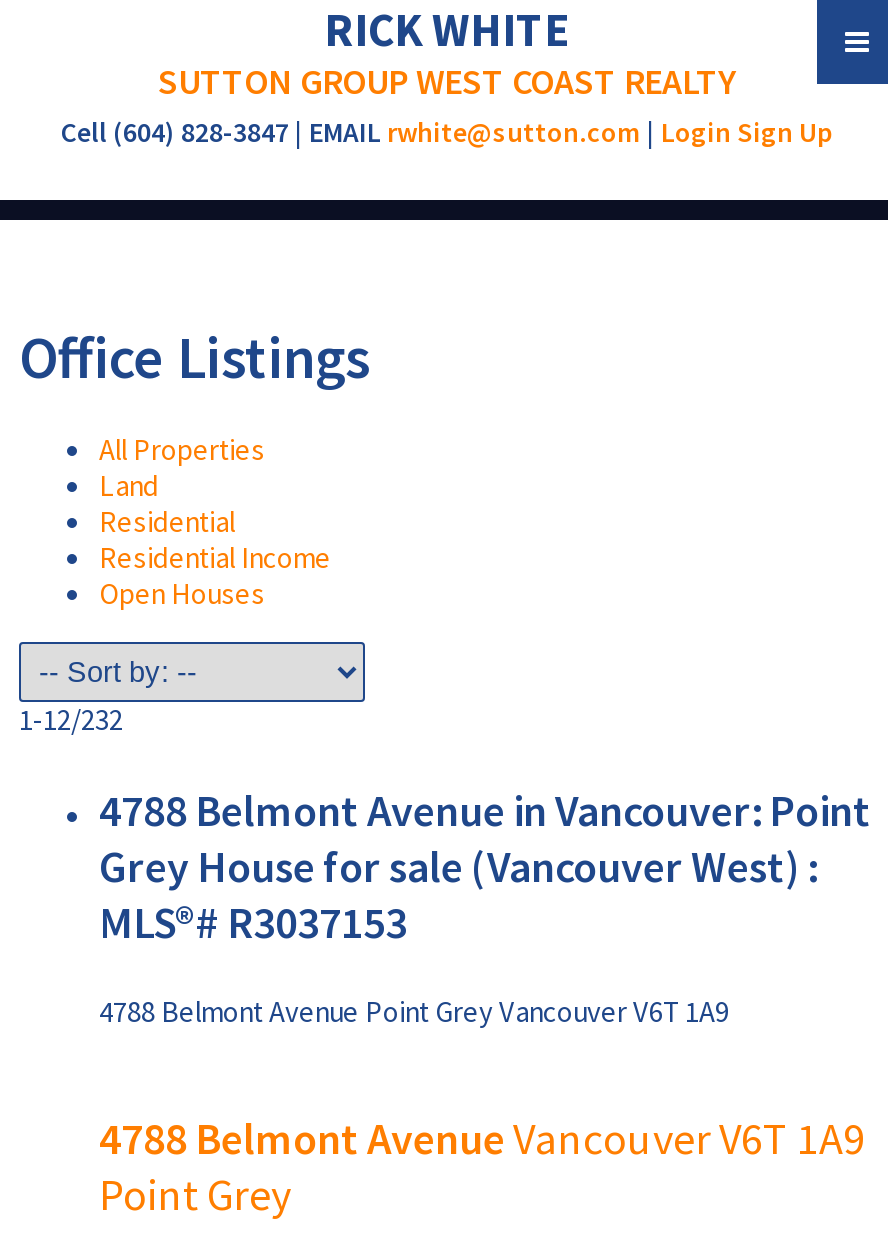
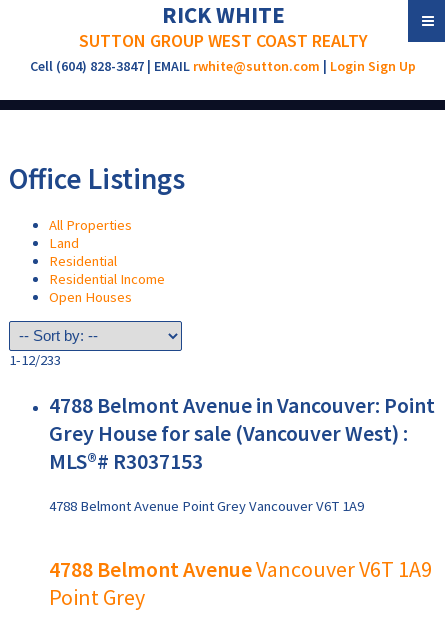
- 1-12/232
+ 1-12/233
